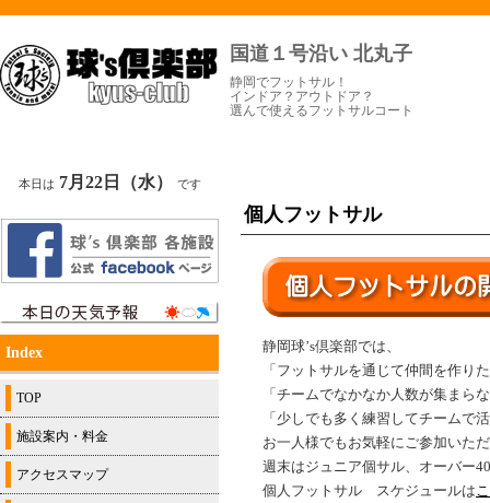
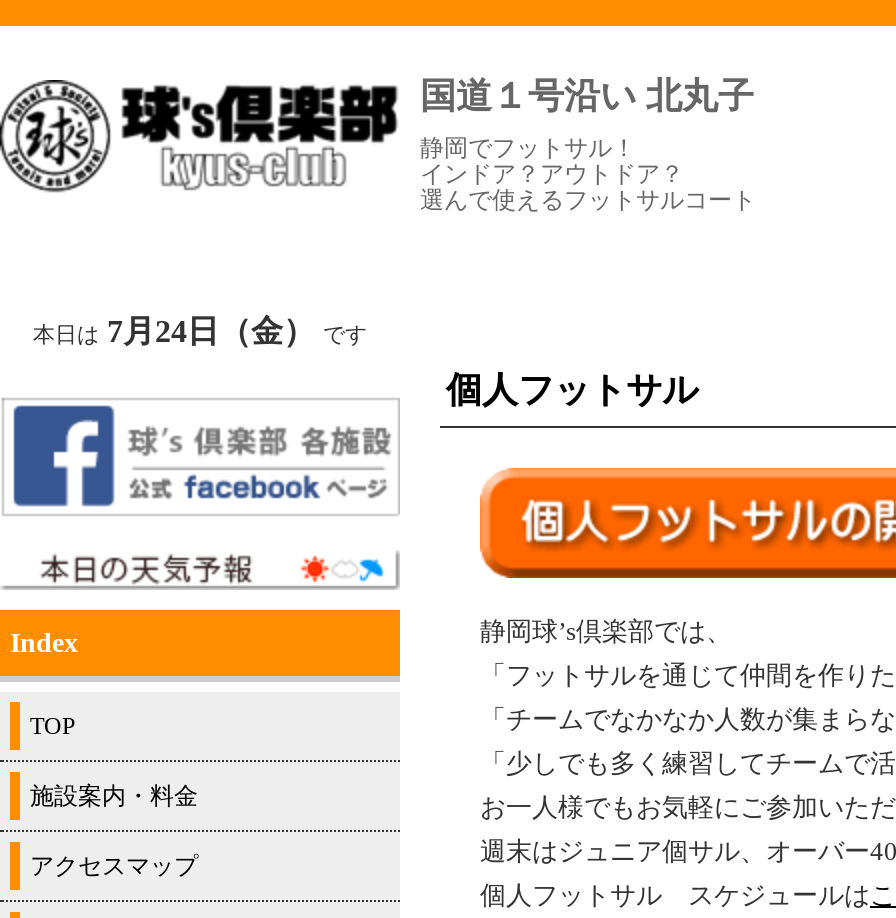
- 本日は 7月22日（水）です
+ 本日は 7月24日（金）です
